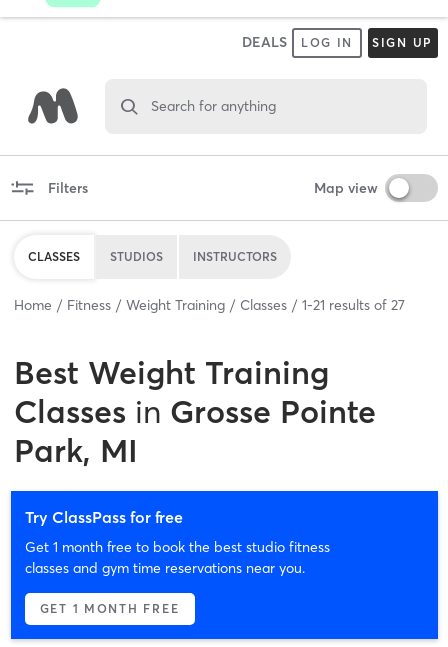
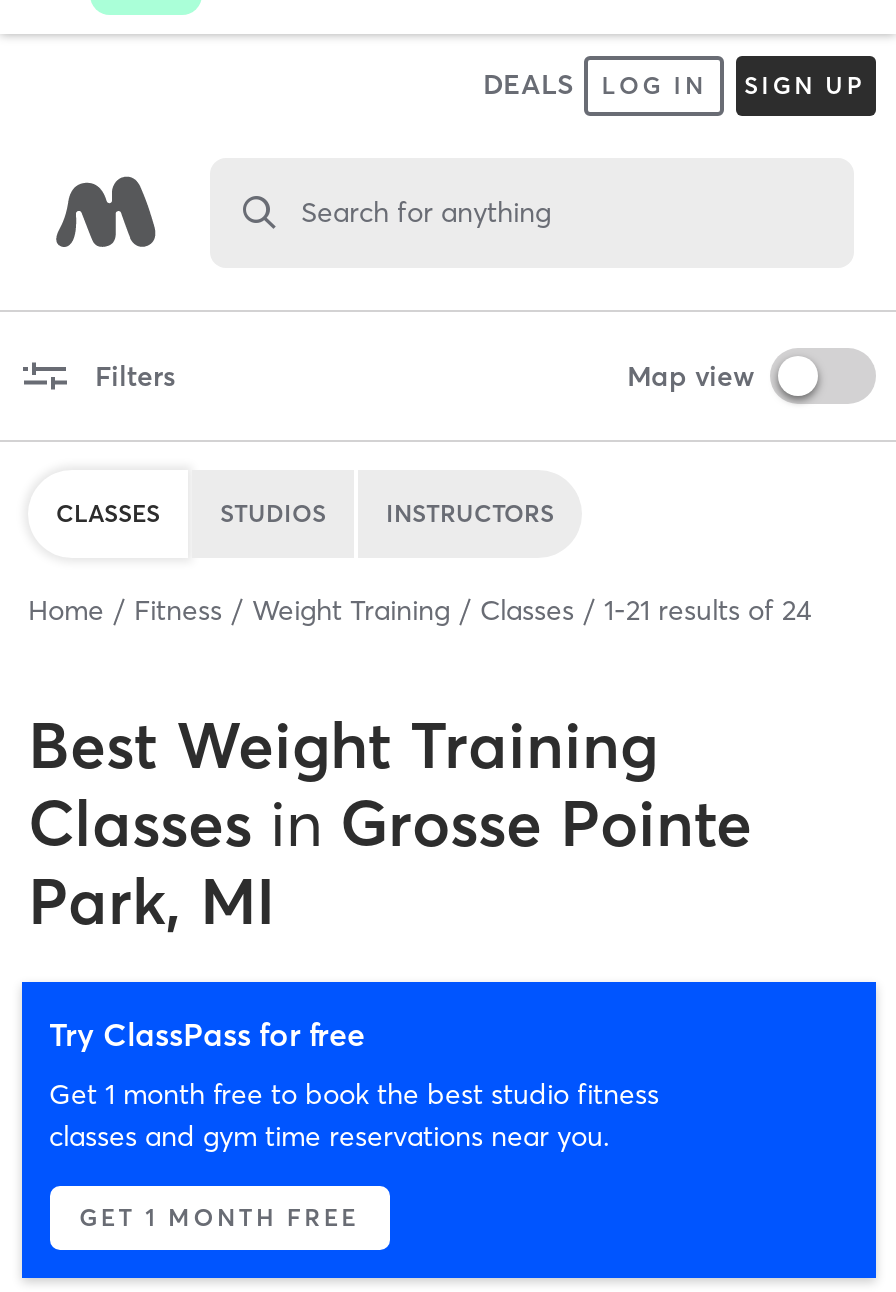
- Home Fitness Weight Training Classes 1-21 results of 27
+ Home Fitness Weight Training Classes 1-21 results of 24
